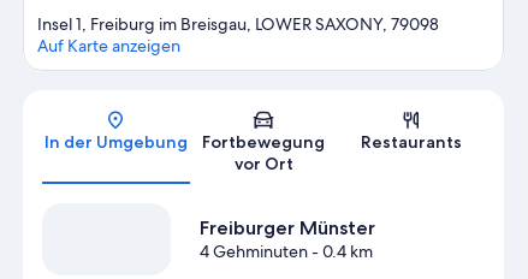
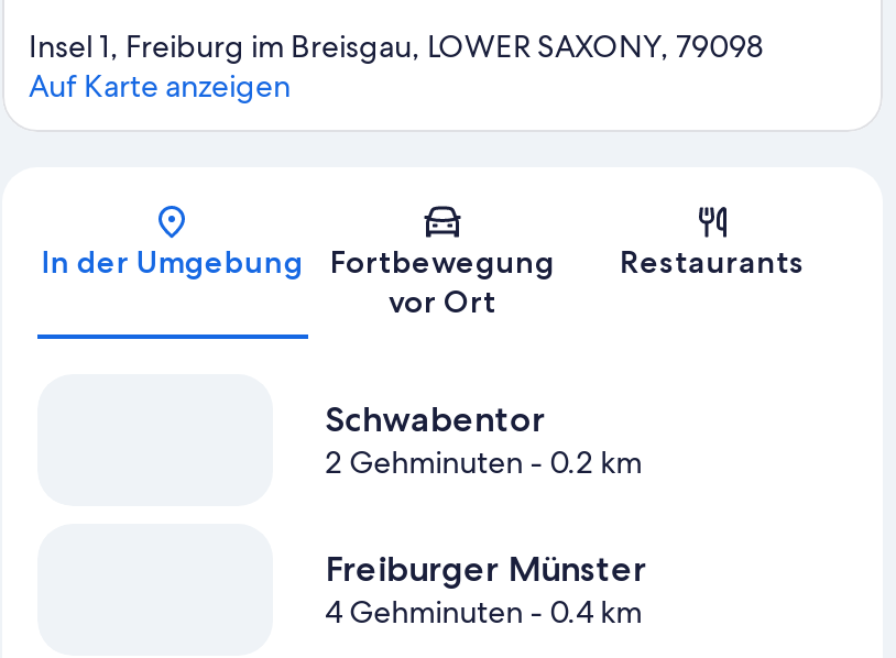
+ Schwabentor
+ 2 Gehminuten - 0.2 km
